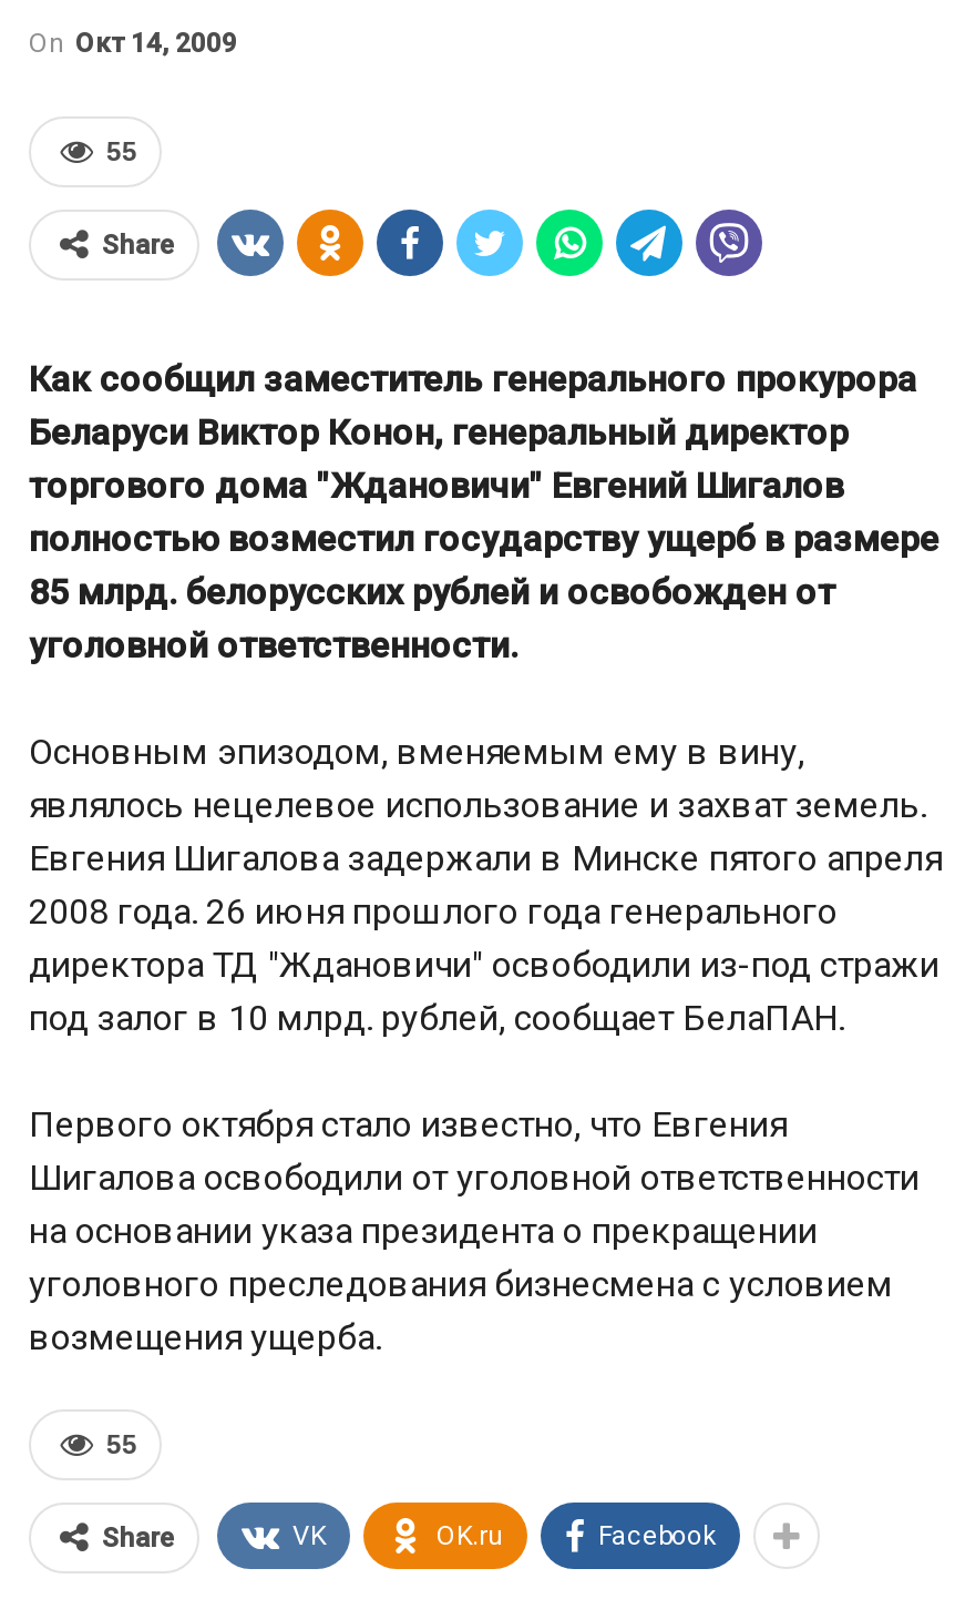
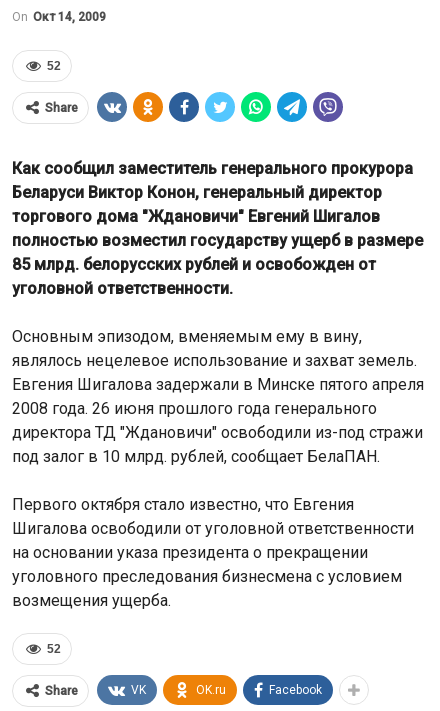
- 55
+ 52

- 55
+ 52
